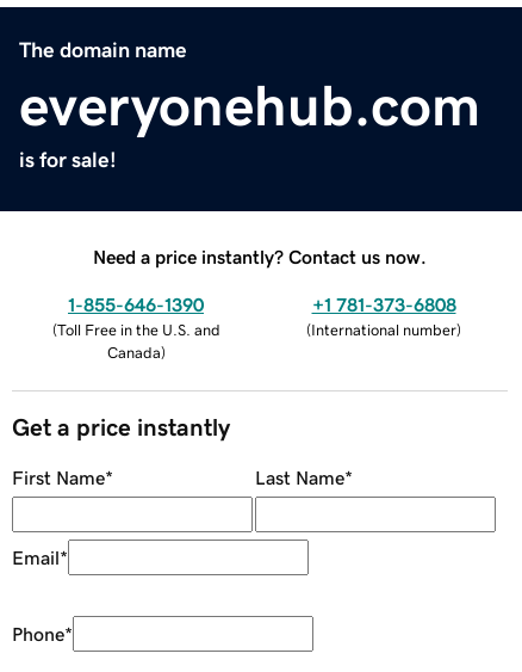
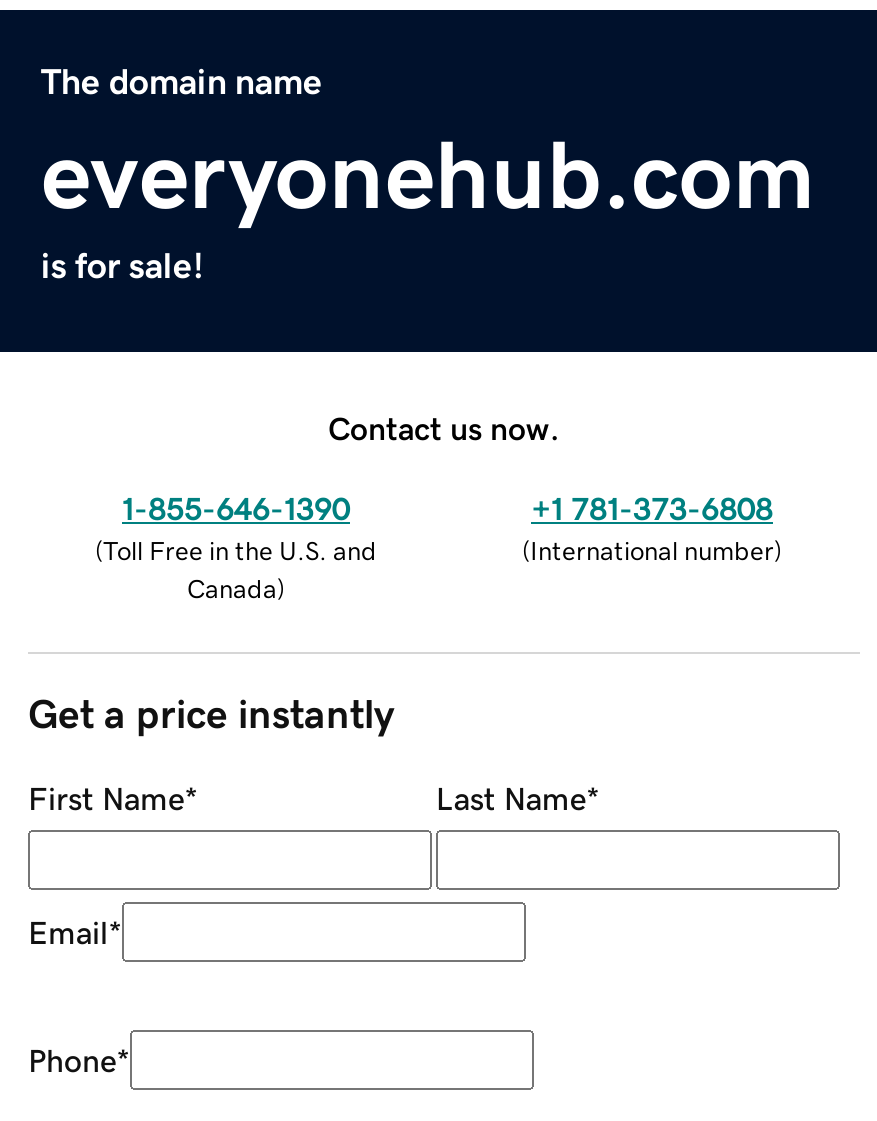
- Need a price instantly? Contact us now.
+ Contact us now.
